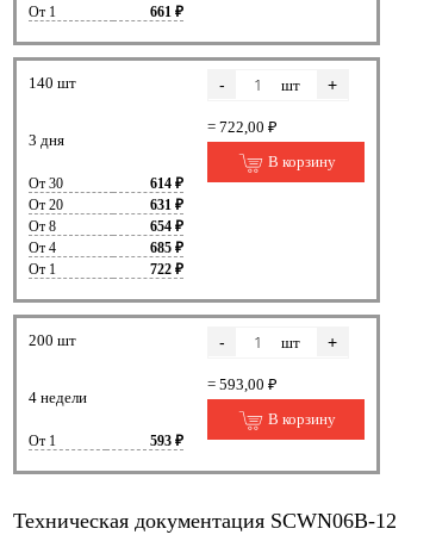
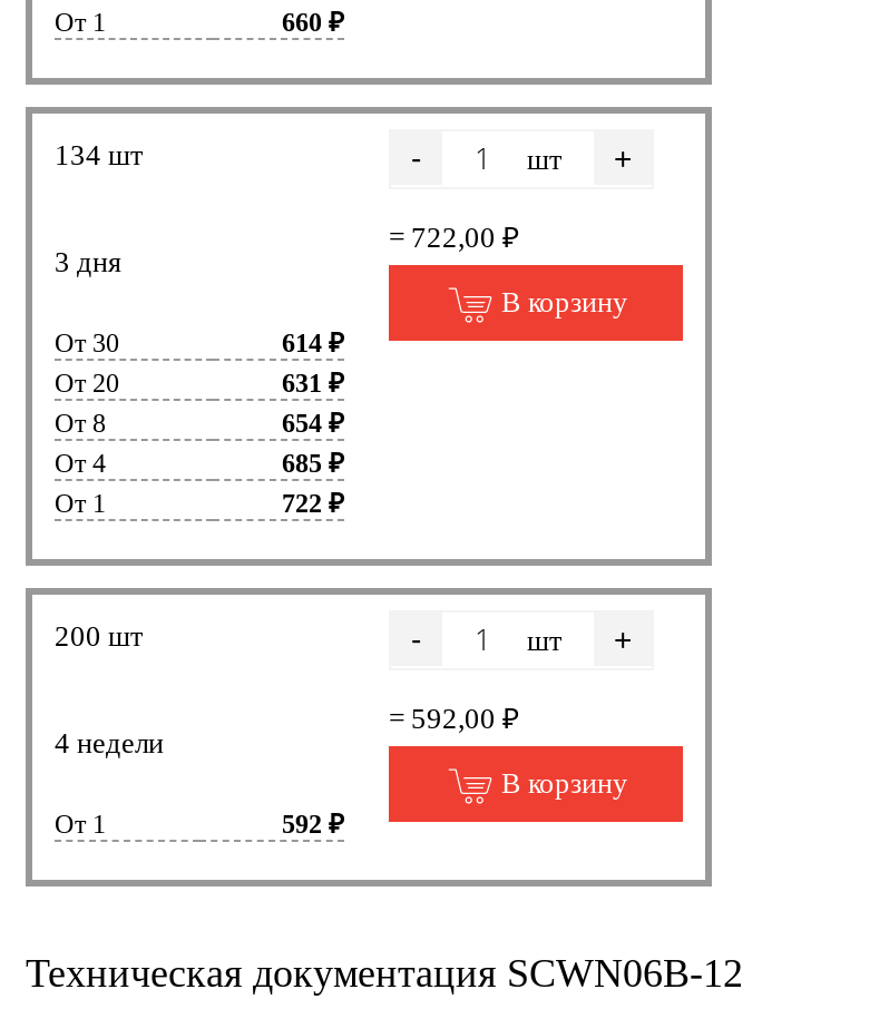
- 661 ₽
+ 660 ₽

- 140 шт
+ 134 шт

- = 593,00 ₽
+ = 592,00 ₽

- 593 ₽
+ 592 ₽
